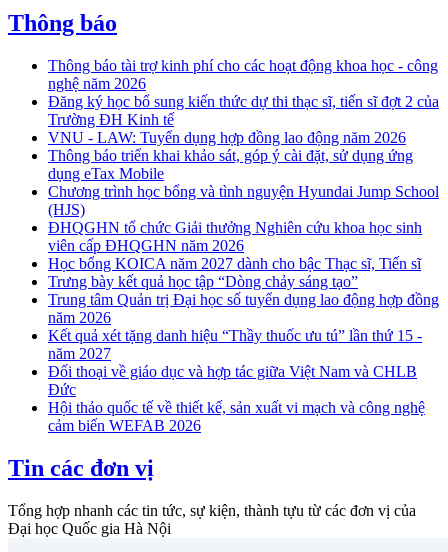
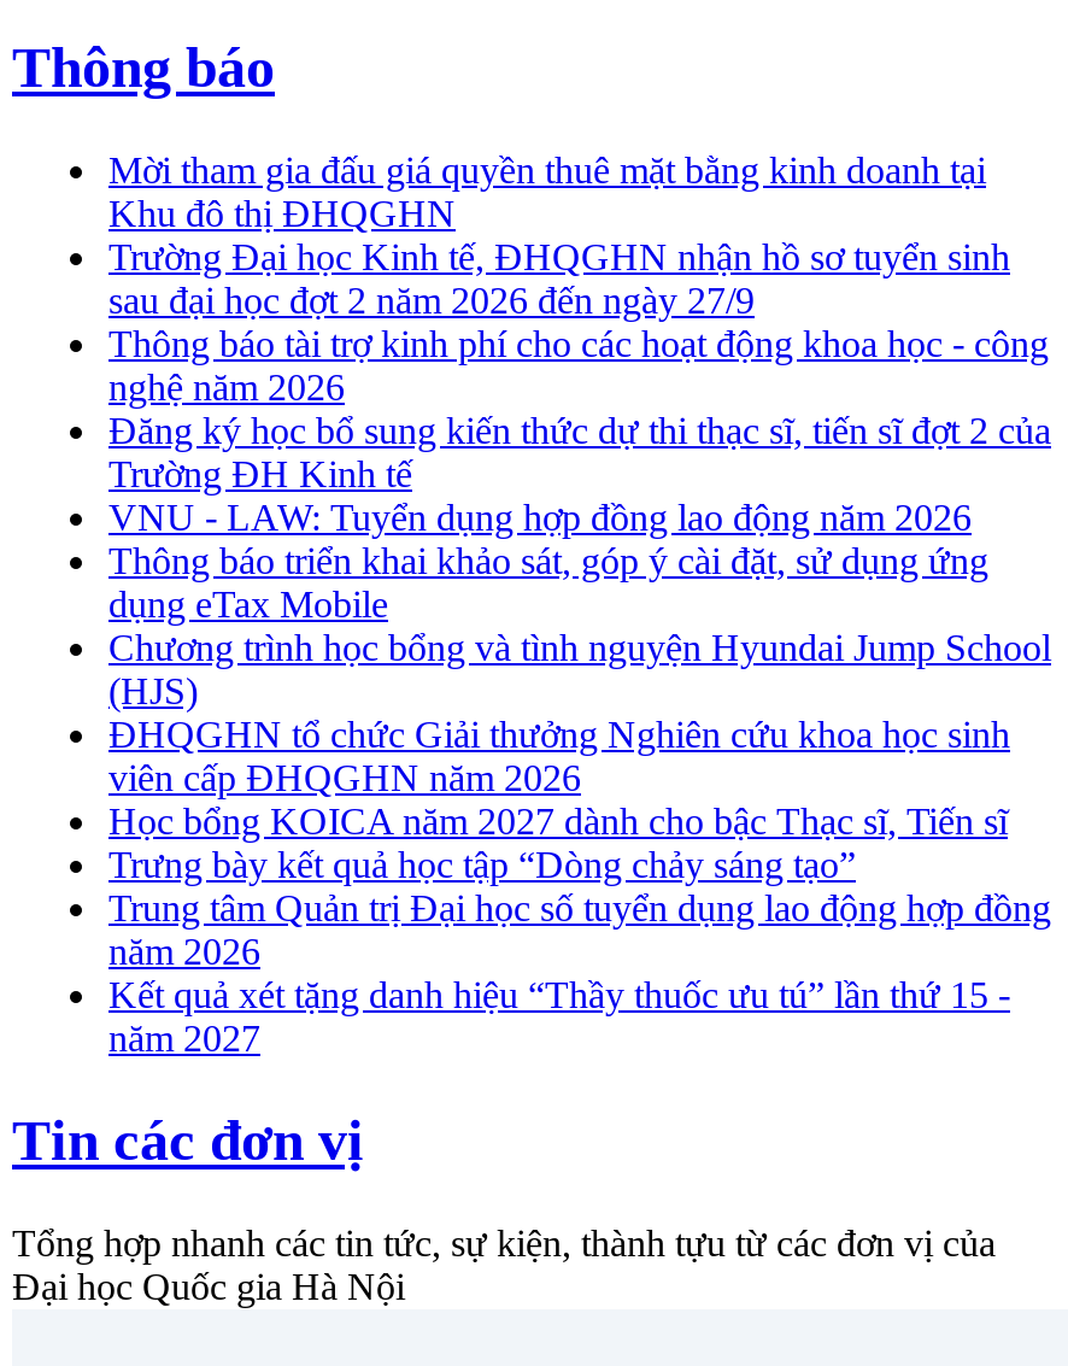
+ Mời tham gia đấu giá quyền thuê mặt bằng kinh doanh tại
+ Khu đô thị ĐHQGHN
+ Trường Đại học Kinh tế, ĐHQGHN nhận hồ sơ tuyển sinh
+ sau đại học đợt 2 năm 2026 đến ngày 27/9

moved down: Thông báo tài trợ kinh phí cho các hoạt động khoa học - công | nghệ năm 2026 | Đăng ký học bổ sung kiến thức dự thi thạc sĩ, tiến sĩ đợt 2 của | ... | Kết quả xét tặng danh hiệu “Thầy thuốc ưu tú” lần thứ 15 - | năm 2027

- Đối thoại về giáo dục và hợp tác giữa Việt Nam và CHLB
- Đức
- Hội thảo quốc tế về thiết kế, sản xuất vi mạch và công nghệ
- cảm biến WEFAB 2026
